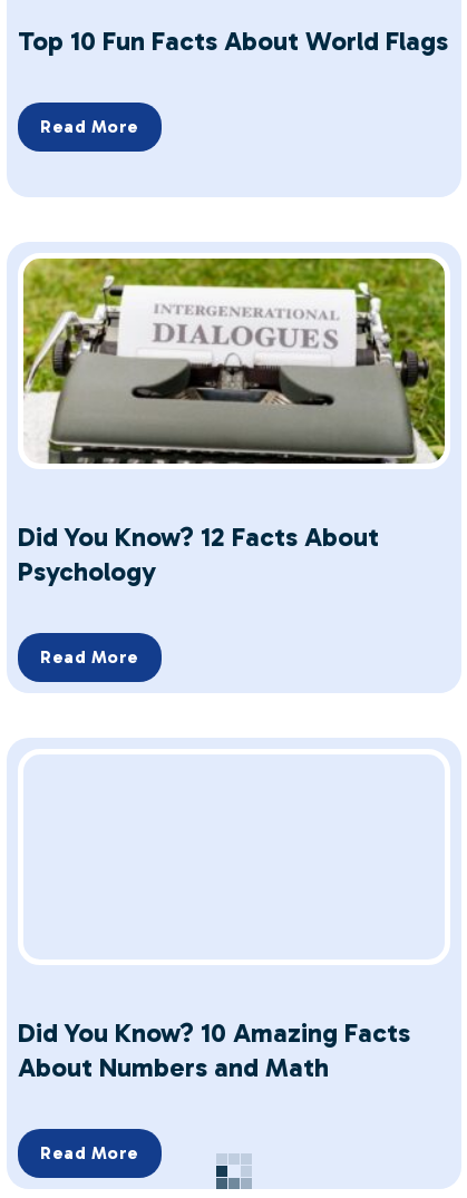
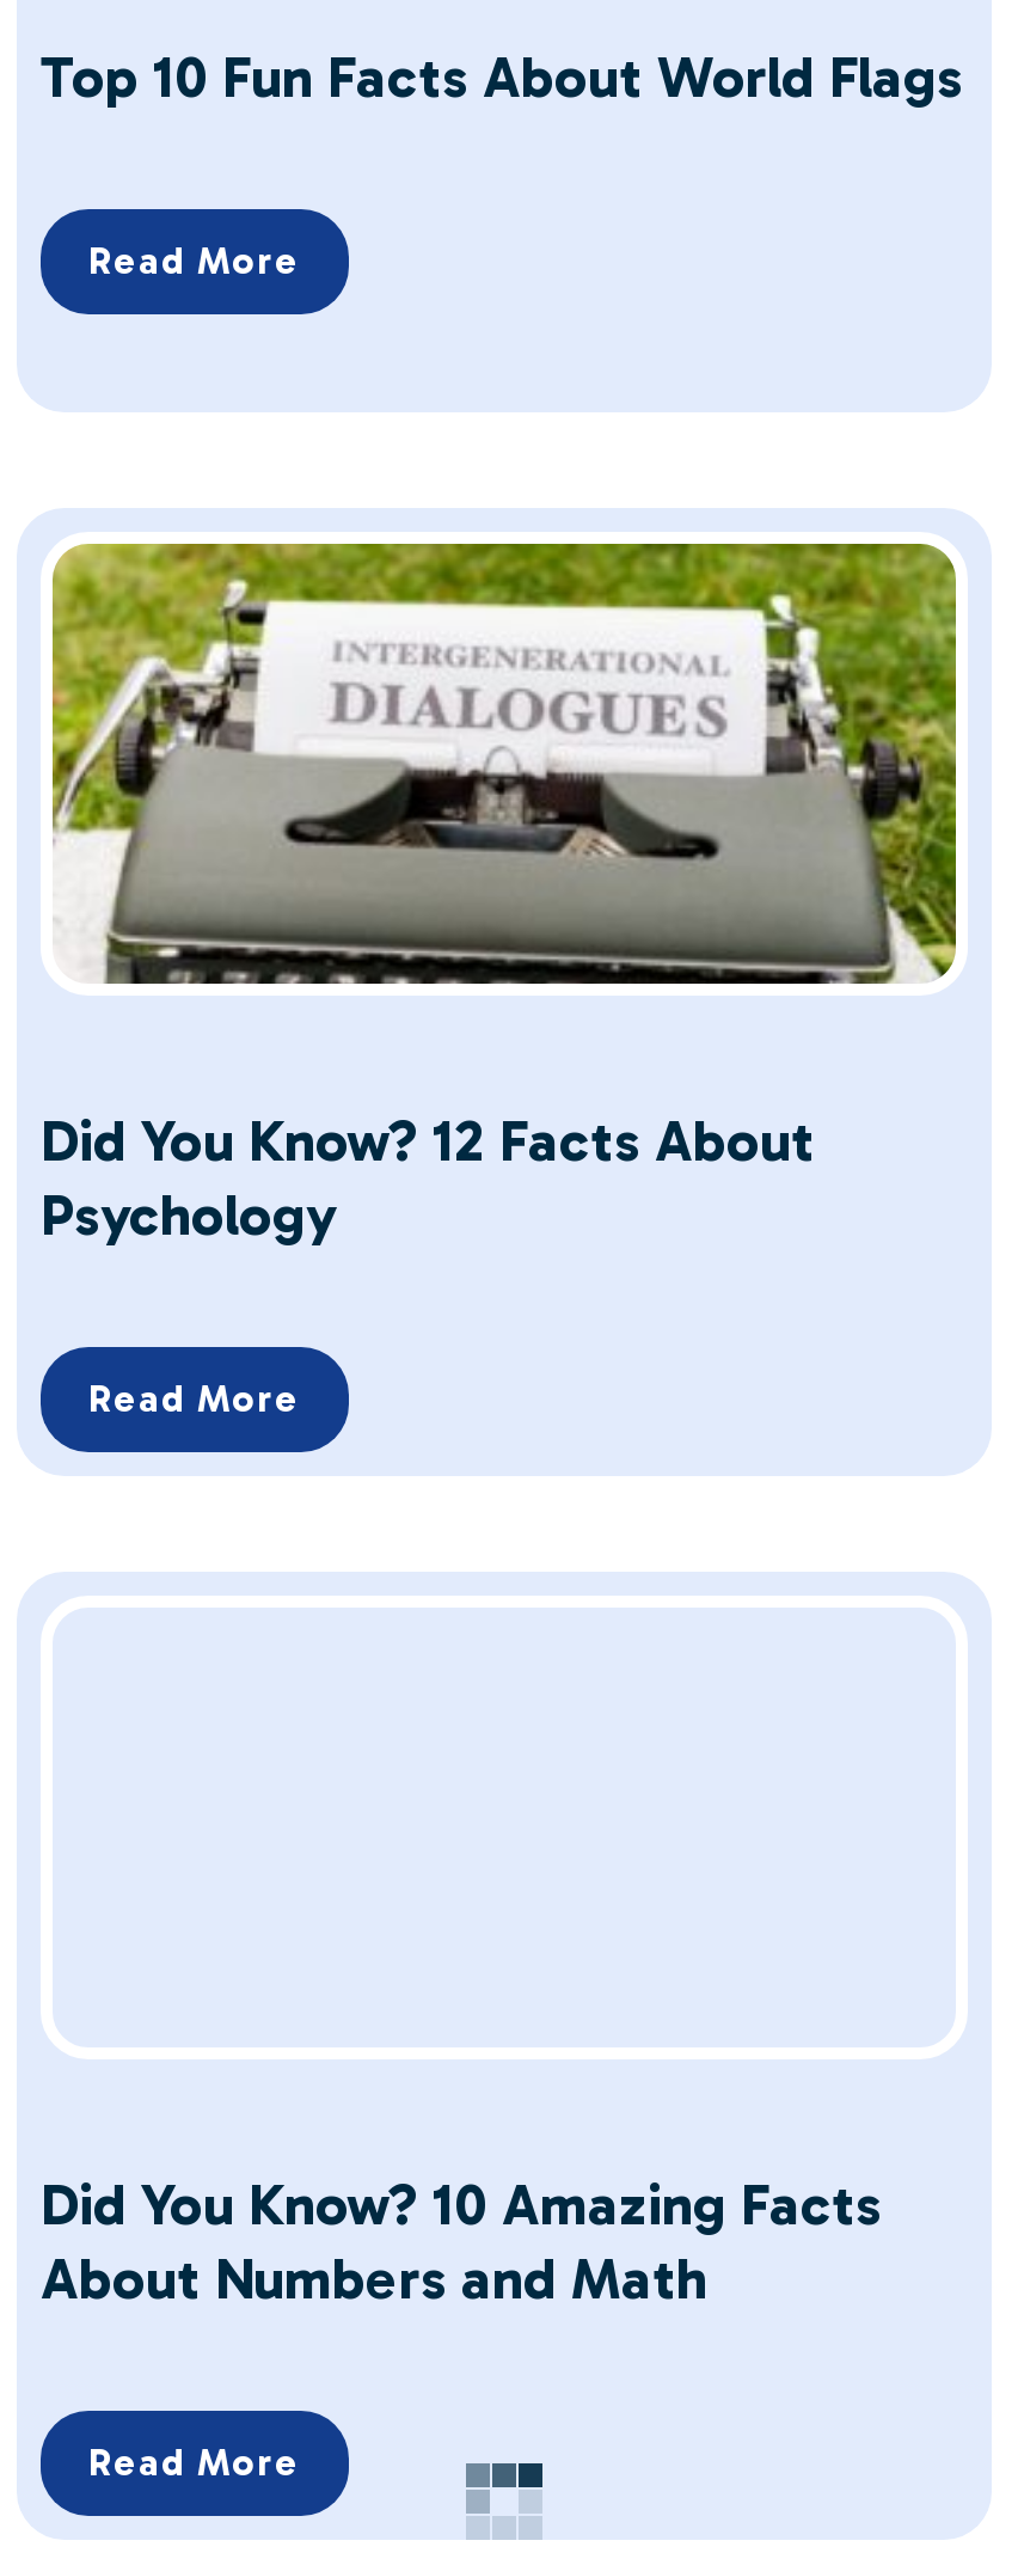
- [image]
+ [image]
